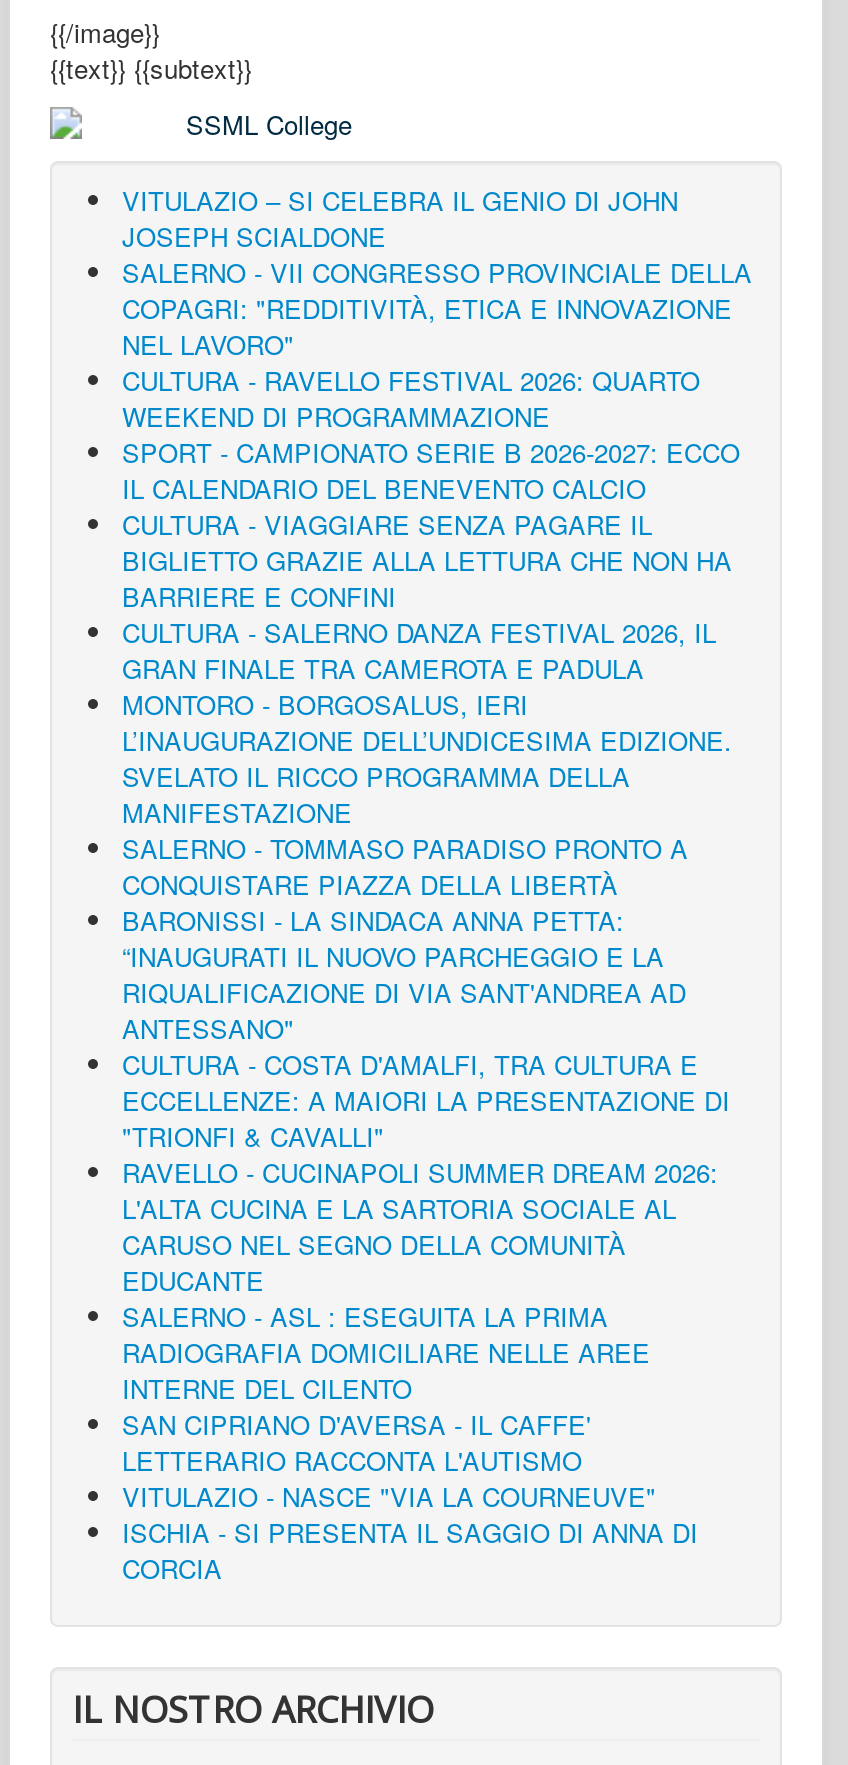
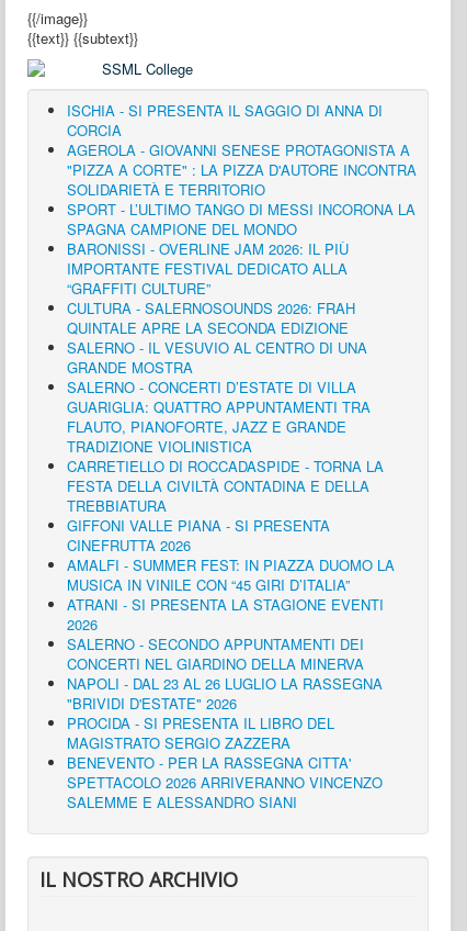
- VITULAZIO – SI CELEBRA IL GENIO DI JOHN
- JOSEPH SCIALDONE
- SALERNO - VII CONGRESSO PROVINCIALE DELLA
- COPAGRI: "REDDITIVITÀ, ETICA E INNOVAZIONE
- NEL LAVORO"
- CULTURA - RAVELLO FESTIVAL 2026: QUARTO
- WEEKEND DI PROGRAMMAZIONE
- SPORT - CAMPIONATO SERIE B 2026-2027: ECCO
- IL CALENDARIO DEL BENEVENTO CALCIO
- CULTURA - VIAGGIARE SENZA PAGARE IL
- BIGLIETTO GRAZIE ALLA LETTURA CHE NON HA
- BARRIERE E CONFINI
- CULTURA - SALERNO DANZA FESTIVAL 2026, IL
- GRAN FINALE TRA CAMEROTA E PADULA
- MONTORO - BORGOSALUS, IERI
- L’INAUGURAZIONE DELL’UNDICESIMA EDIZIONE.
- SVELATO IL RICCO PROGRAMMA DELLA
- MANIFESTAZIONE
- SALERNO - TOMMASO PARADISO PRONTO A
- CONQUISTARE PIAZZA DELLA LIBERTÀ
- BARONISSI - LA SINDACA ANNA PETTA:
- “INAUGURATI IL NUOVO PARCHEGGIO E LA
- RIQUALIFICAZIONE DI VIA SANT'ANDREA AD
- ANTESSANO"
- CULTURA - COSTA D'AMALFI, TRA CULTURA E
- ECCELLENZE: A MAIORI LA PRESENTAZIONE DI
- "TRIONFI & CAVALLI"
- RAVELLO - CUCINAPOLI SUMMER DREAM 2026:
- L'ALTA CUCINA E LA SARTORIA SOCIALE AL
- CARUSO NEL SEGNO DELLA COMUNITÀ
- EDUCANTE
- SALERNO - ASL : ESEGUITA LA PRIMA
- RADIOGRAFIA DOMICILIARE NELLE AREE
- INTERNE DEL CILENTO
- SAN CIPRIANO D'AVERSA - IL CAFFE'
- LETTERARIO RACCONTA L'AUTISMO
- VITULAZIO - NASCE "VIA LA COURNEUVE"

moved up: ISCHIA - SI PRESENTA IL SAGGIO DI ANNA DI | CORCIA

+ AGEROLA - GIOVANNI SENESE PROTAGONISTA A
+ "PIZZA A CORTE" : LA PIZZA D'AUTORE INCONTRA
+ SOLIDARIETÀ E TERRITORIO
+ SPORT - L’ULTIMO TANGO DI MESSI INCORONA LA
+ SPAGNA CAMPIONE DEL MONDO
+ BARONISSI - OVERLINE JAM 2026: IL PIÙ
+ IMPORTANTE FESTIVAL DEDICATO ALLA
+ “GRAFFITI CULTURE”
+ CULTURA - SALERNOSOUNDS 2026: FRAH
+ QUINTALE APRE LA SECONDA EDIZIONE
+ SALERNO - IL VESUVIO AL CENTRO DI UNA
+ GRANDE MOSTRA
+ SALERNO - CONCERTI D’ESTATE DI VILLA
+ GUARIGLIA: QUATTRO APPUNTAMENTI TRA
+ FLAUTO, PIANOFORTE, JAZZ E GRANDE
+ TRADIZIONE VIOLINISTICA
+ CARRETIELLO DI ROCCADASPIDE - TORNA LA
+ FESTA DELLA CIVILTÀ CONTADINA E DELLA
+ TREBBIATURA
+ GIFFONI VALLE PIANA - SI PRESENTA
+ CINEFRUTTA 2026
+ AMALFI - SUMMER FEST: IN PIAZZA DUOMO LA
+ MUSICA IN VINILE CON “45 GIRI D’ITALIA”
+ ATRANI - SI PRESENTA LA STAGIONE EVENTI
+ 2026
+ SALERNO - SECONDO APPUNTAMENTI DEI
+ CONCERTI NEL GIARDINO DELLA MINERVA
+ NAPOLI - DAL 23 AL 26 LUGLIO LA RASSEGNA
+ "BRIVIDI D'ESTATE" 2026
+ PROCIDA - SI PRESENTA IL LIBRO DEL
+ MAGISTRATO SERGIO ZAZZERA
+ BENEVENTO - PER LA RASSEGNA CITTA'
+ SPETTACOLO 2026 ARRIVERANNO VINCENZO
+ SALEMME E ALESSANDRO SIANI
